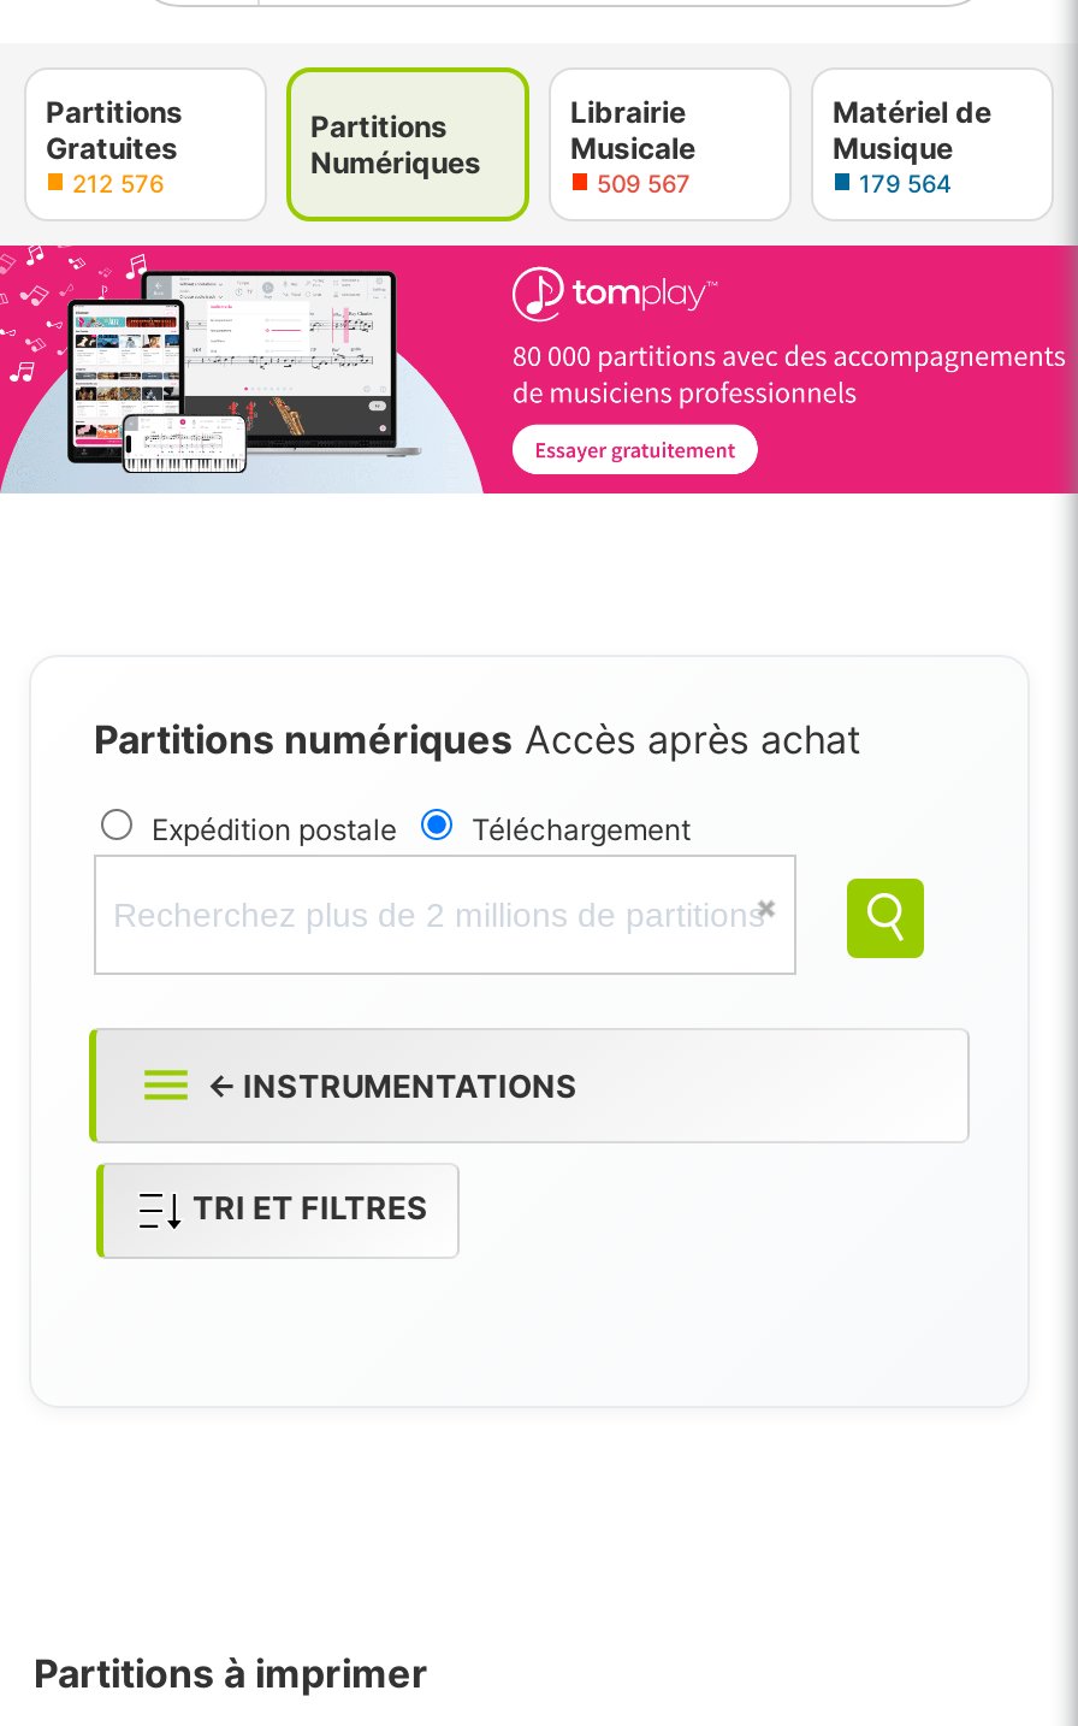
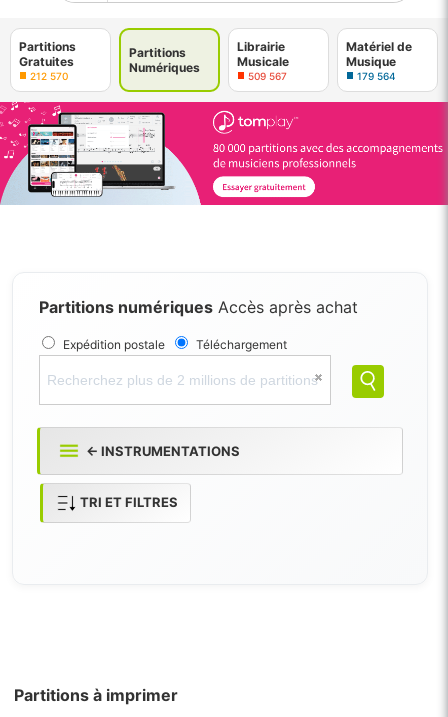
- 212 576
+ 212 570
